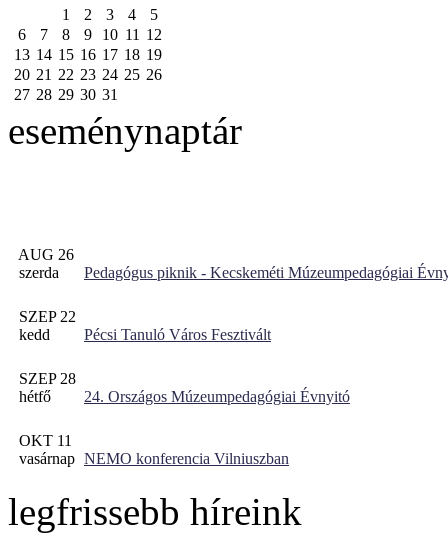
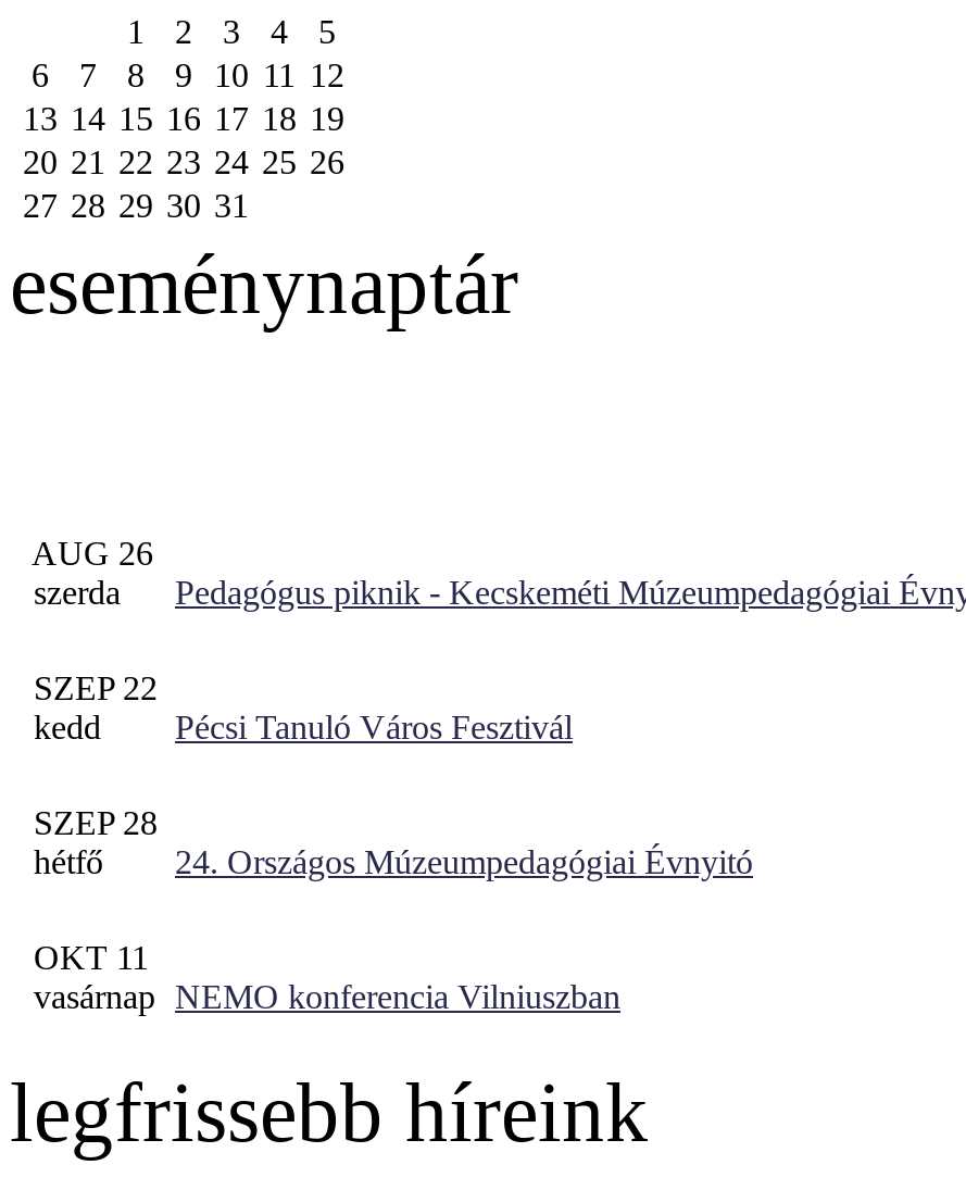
- Pécsi Tanuló Város Fesztivált
+ Pécsi Tanuló Város Fesztivál
